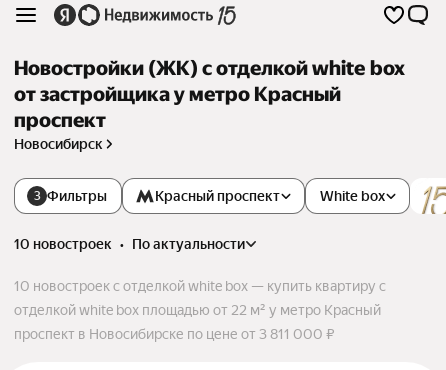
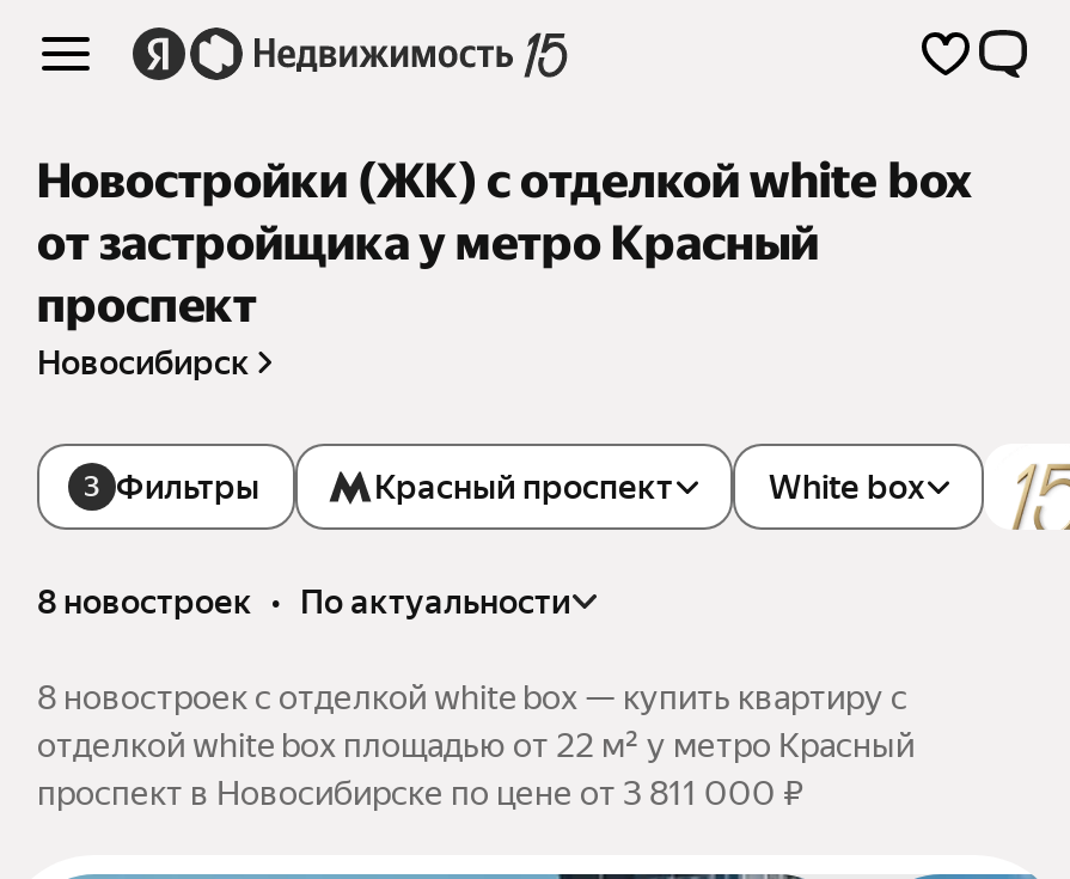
- 10 новостроек • по актуальности
+ 8 новостроек • по актуальности

- 10 новостроек с отделкой white box — купить квартиру с
+ 8 новостроек с отделкой white box — купить квартиру с
